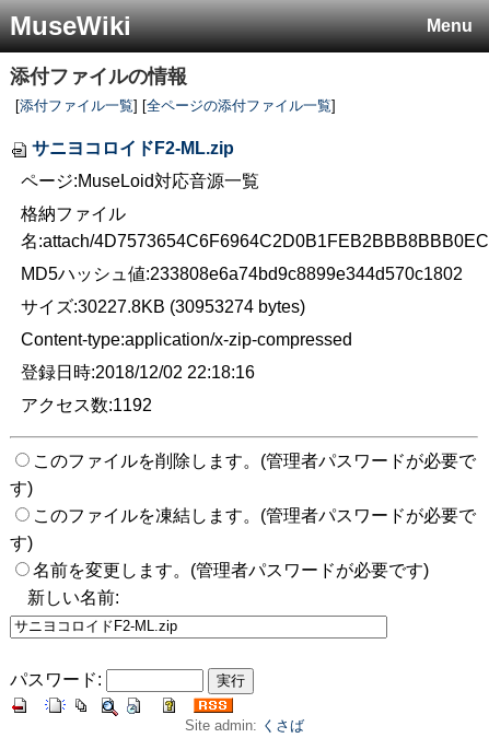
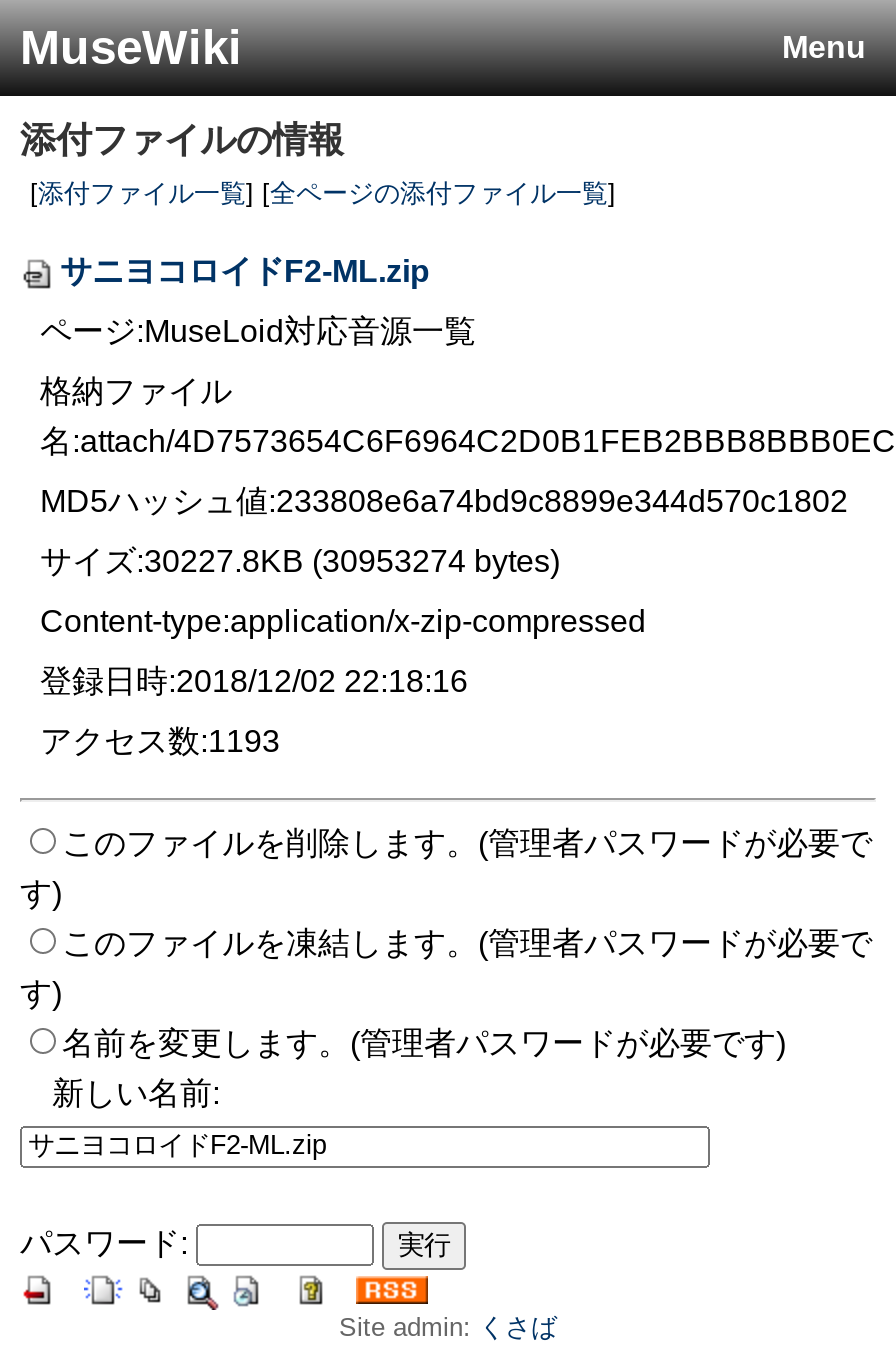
- アクセス数:1192
+ アクセス数:1193
